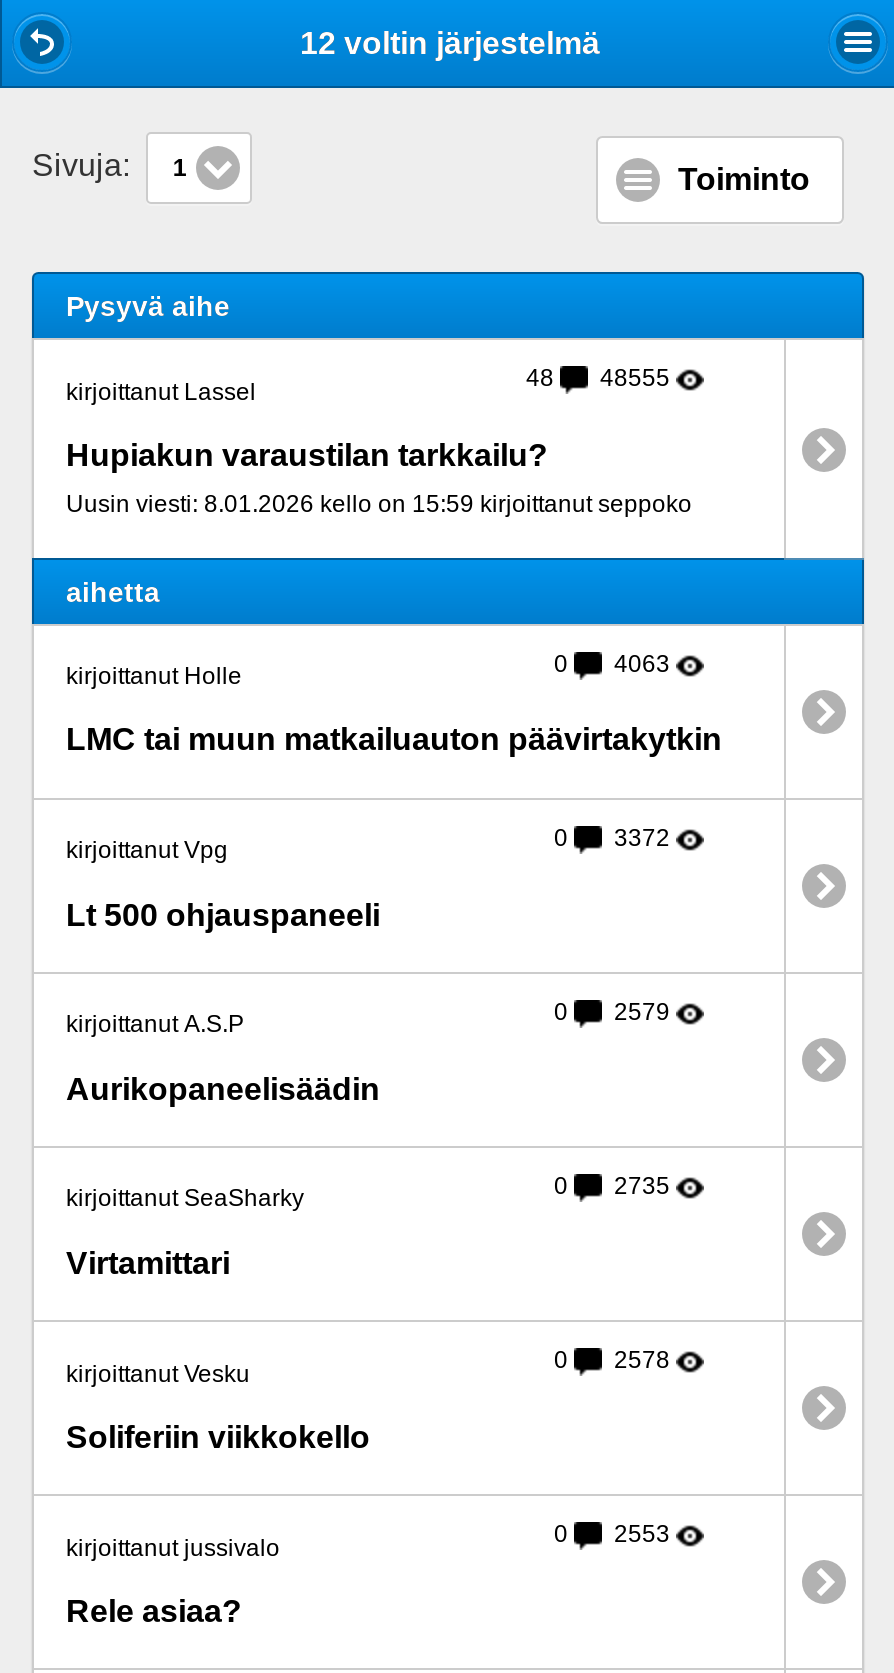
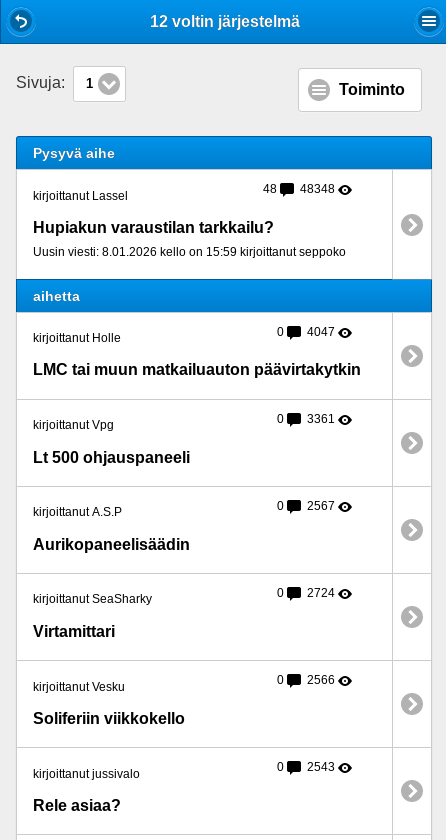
- 48 48555
+ 48 48348

- 0 4063
+ 0 4047

- 0 3372
+ 0 3361

- 0 2579
+ 0 2567

- 0 2735
+ 0 2724

- 0 2578
+ 0 2566

- 0 2553
+ 0 2543
